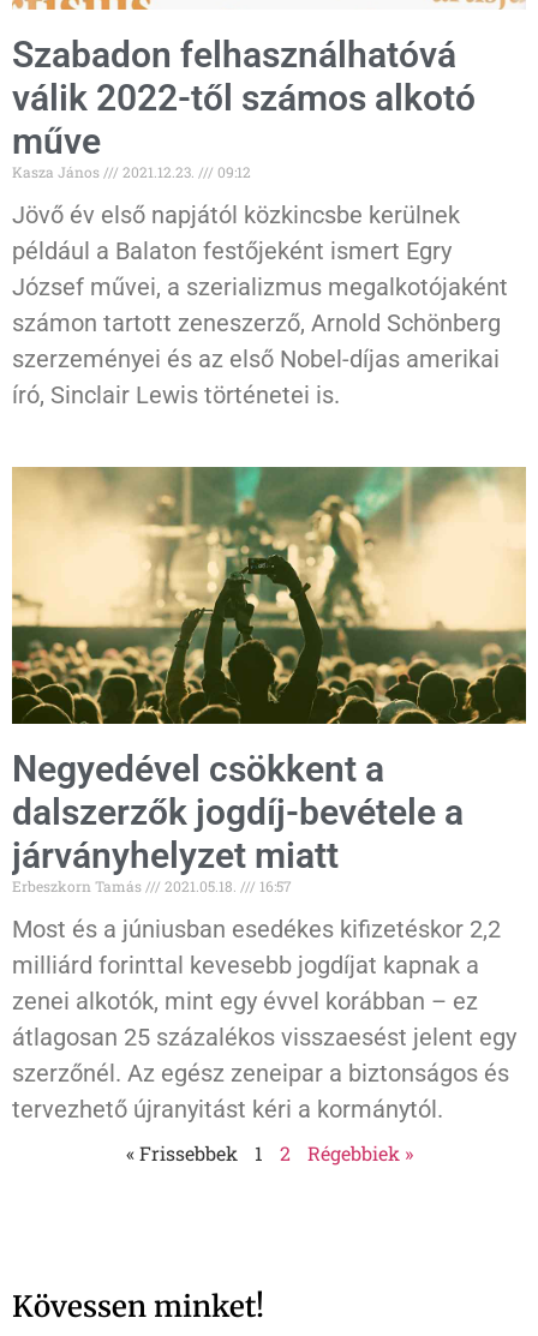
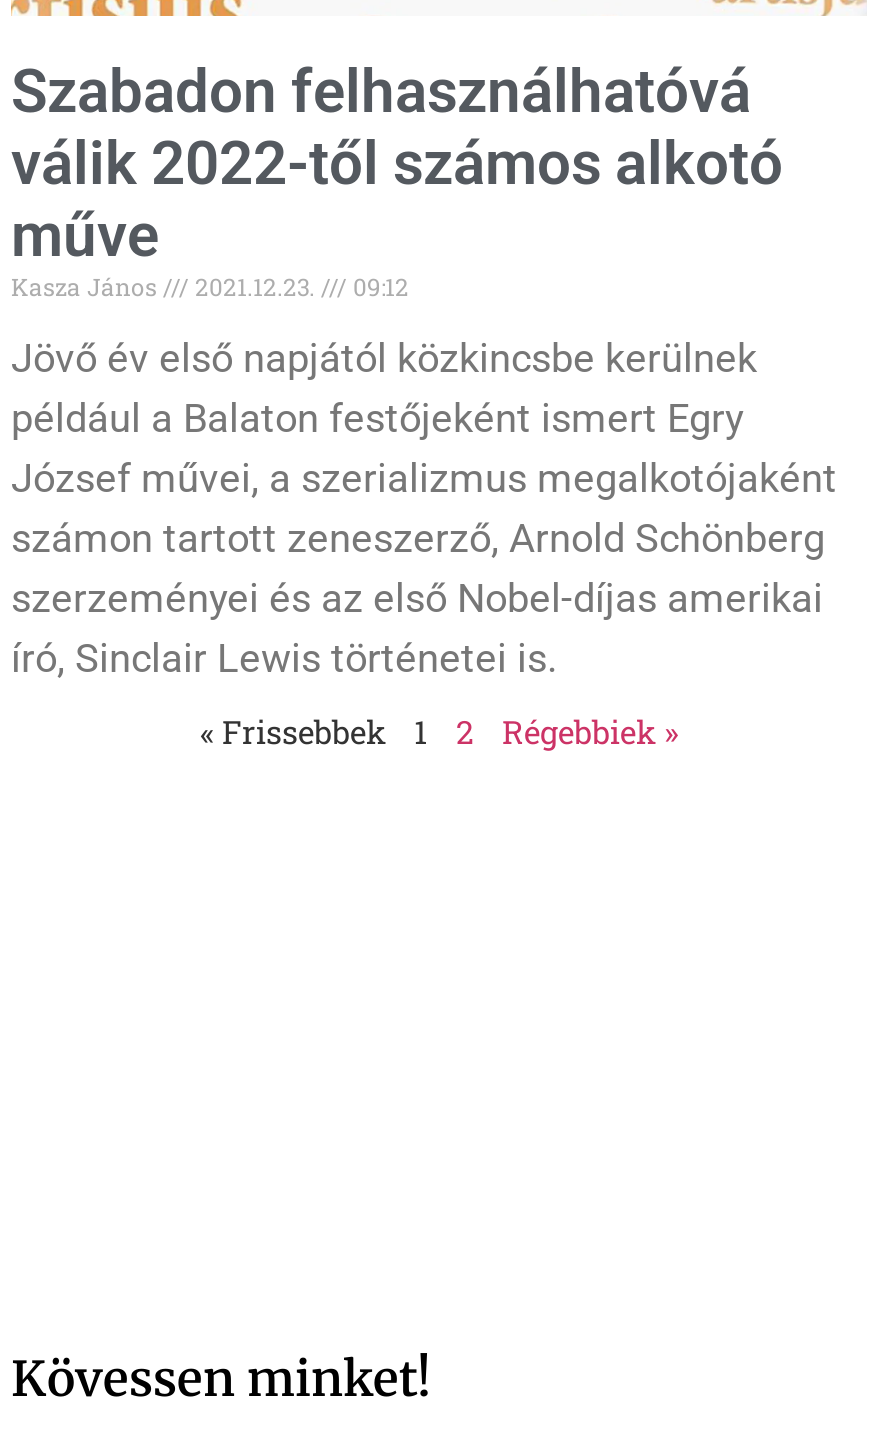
- [image]
- Negyedével csökkent a
- dalszerzők jogdíj-bevétele a
- járványhelyzet miatt
- Erbeszkorn Tamás
- 2021.05.18.
- 16:57
- Most és a júniusban esedékes kifizetéskor 2,2
- milliárd forinttal kevesebb jogdíjat kapnak a
- zenei alkotók, mint egy évvel korábban – ez
- átlagosan 25 százalékos visszaesést jelent egy
- szerzőnél. Az egész zeneipar a biztonságos és
- tervezhető újranyitást kéri a kormánytól.

moved up: « Frissebbek | 1 | 2 | Régebbiek »
